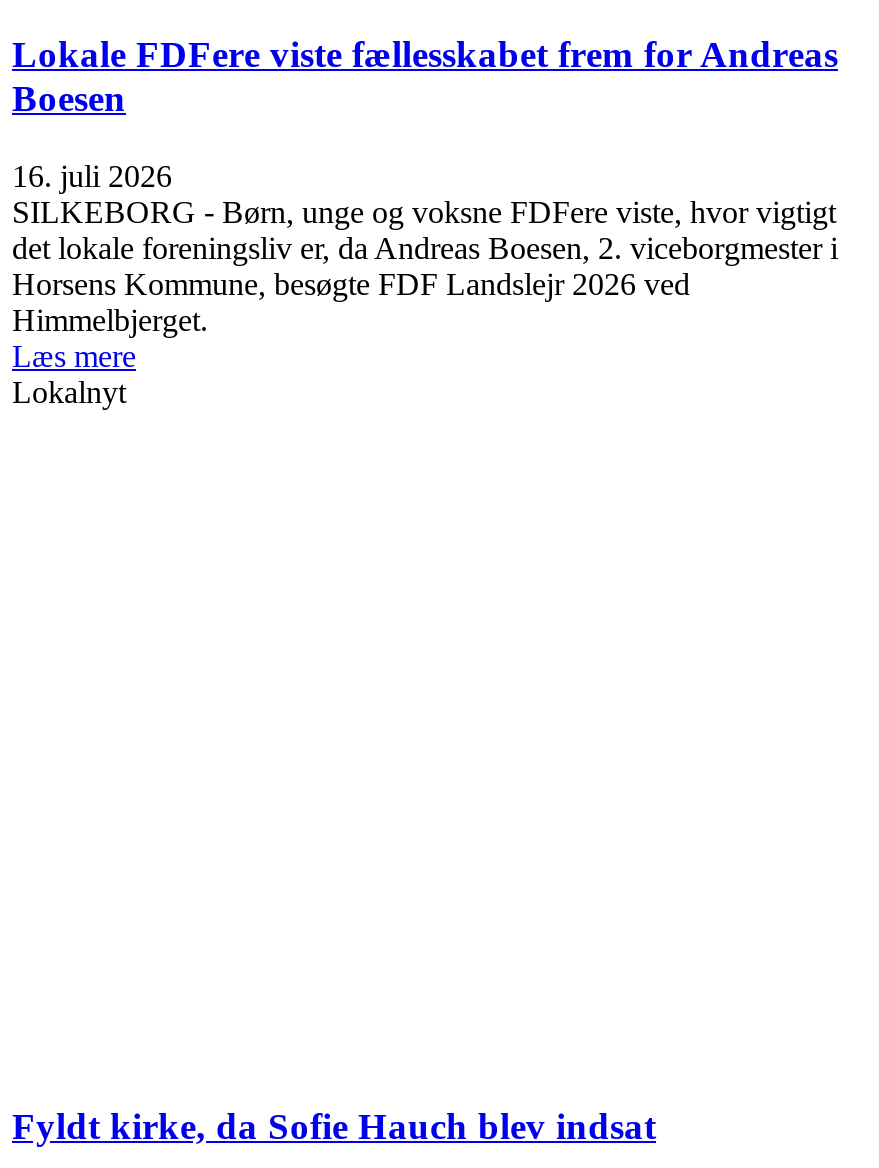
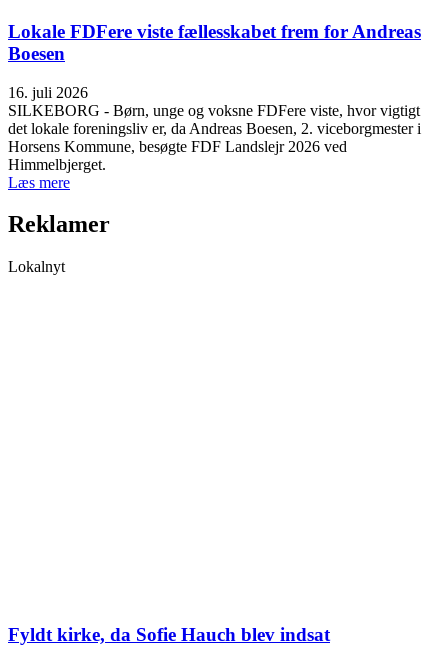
+ Reklamer
